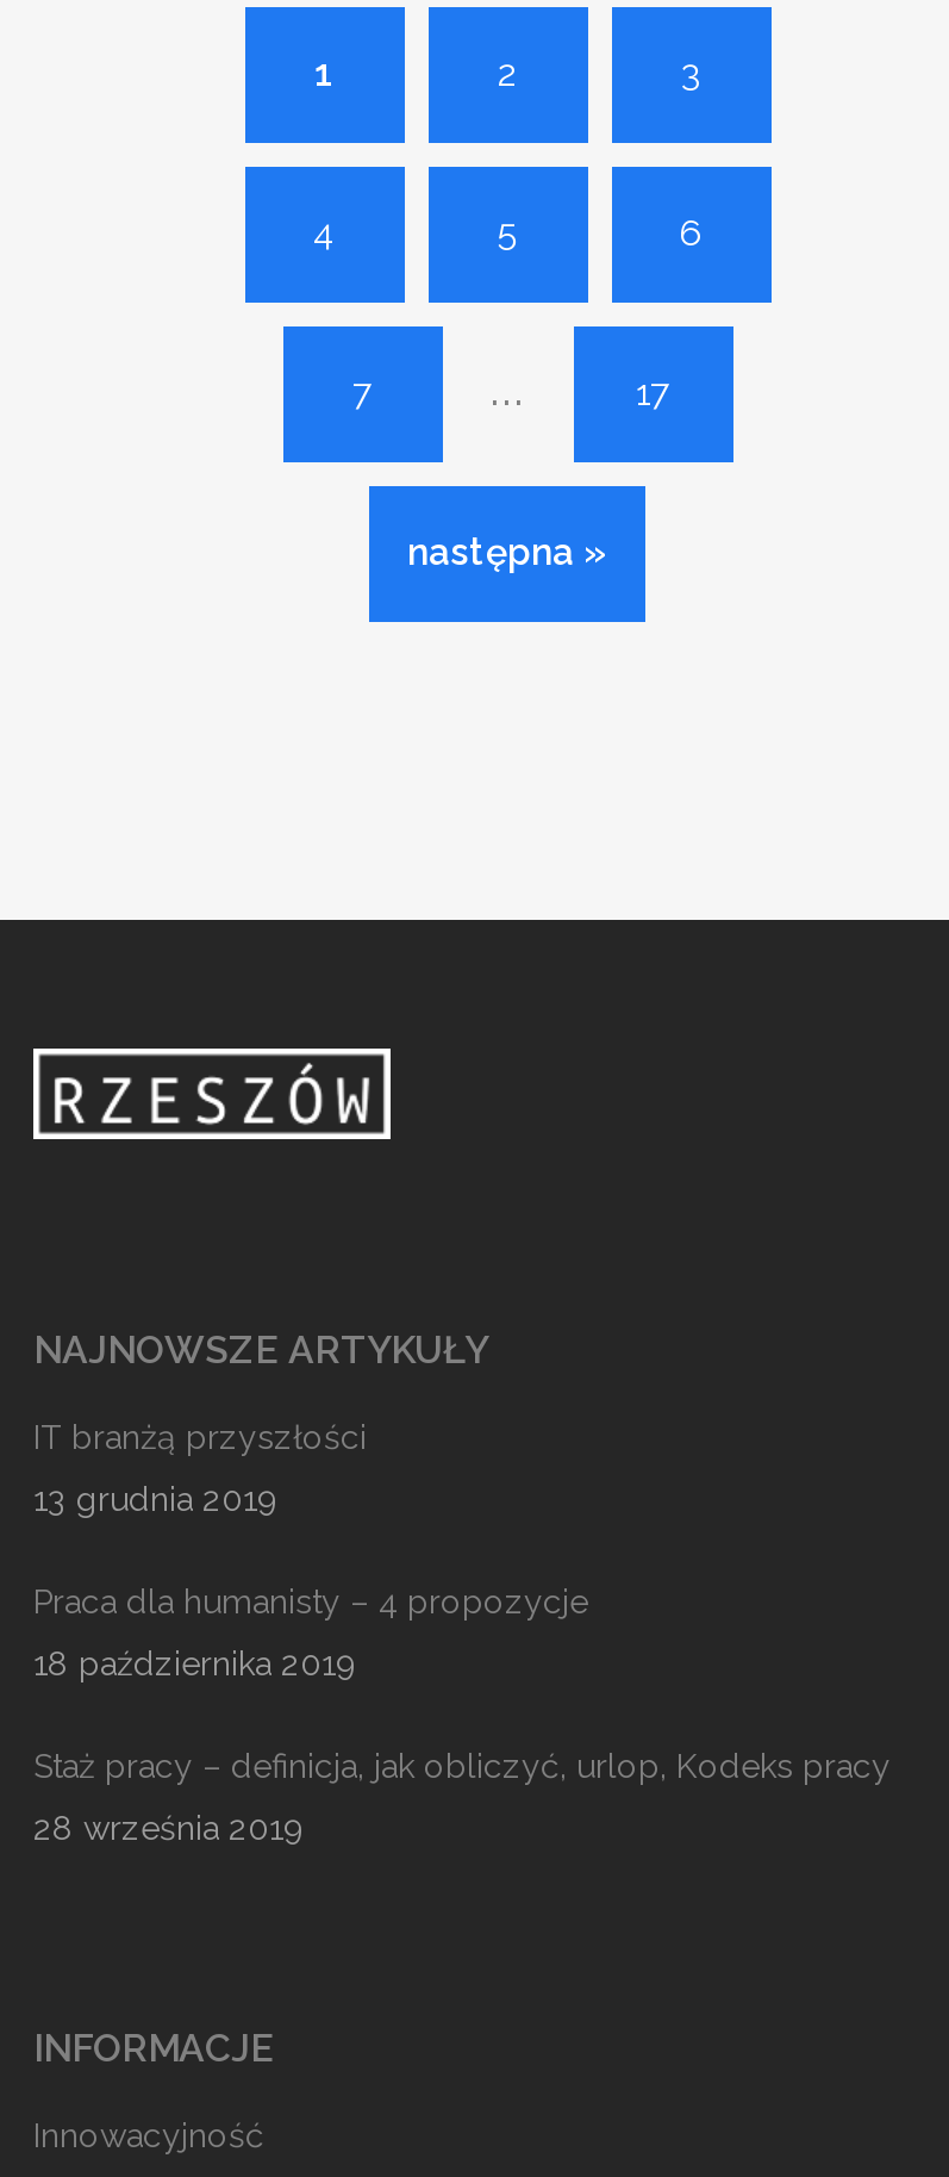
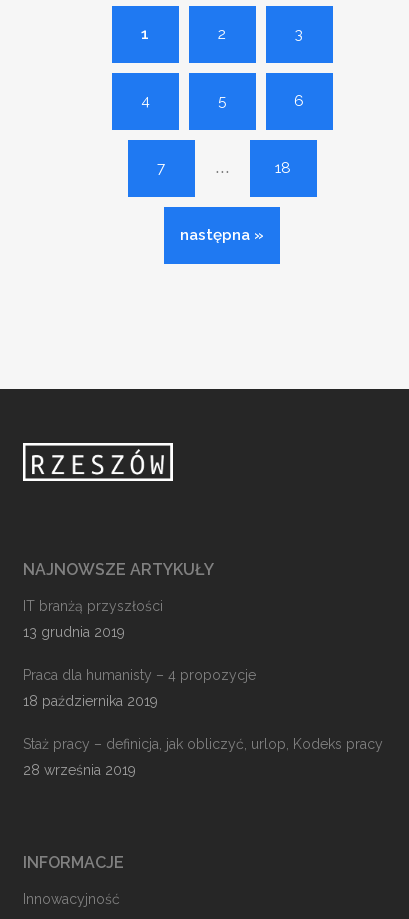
- 17
+ 18
